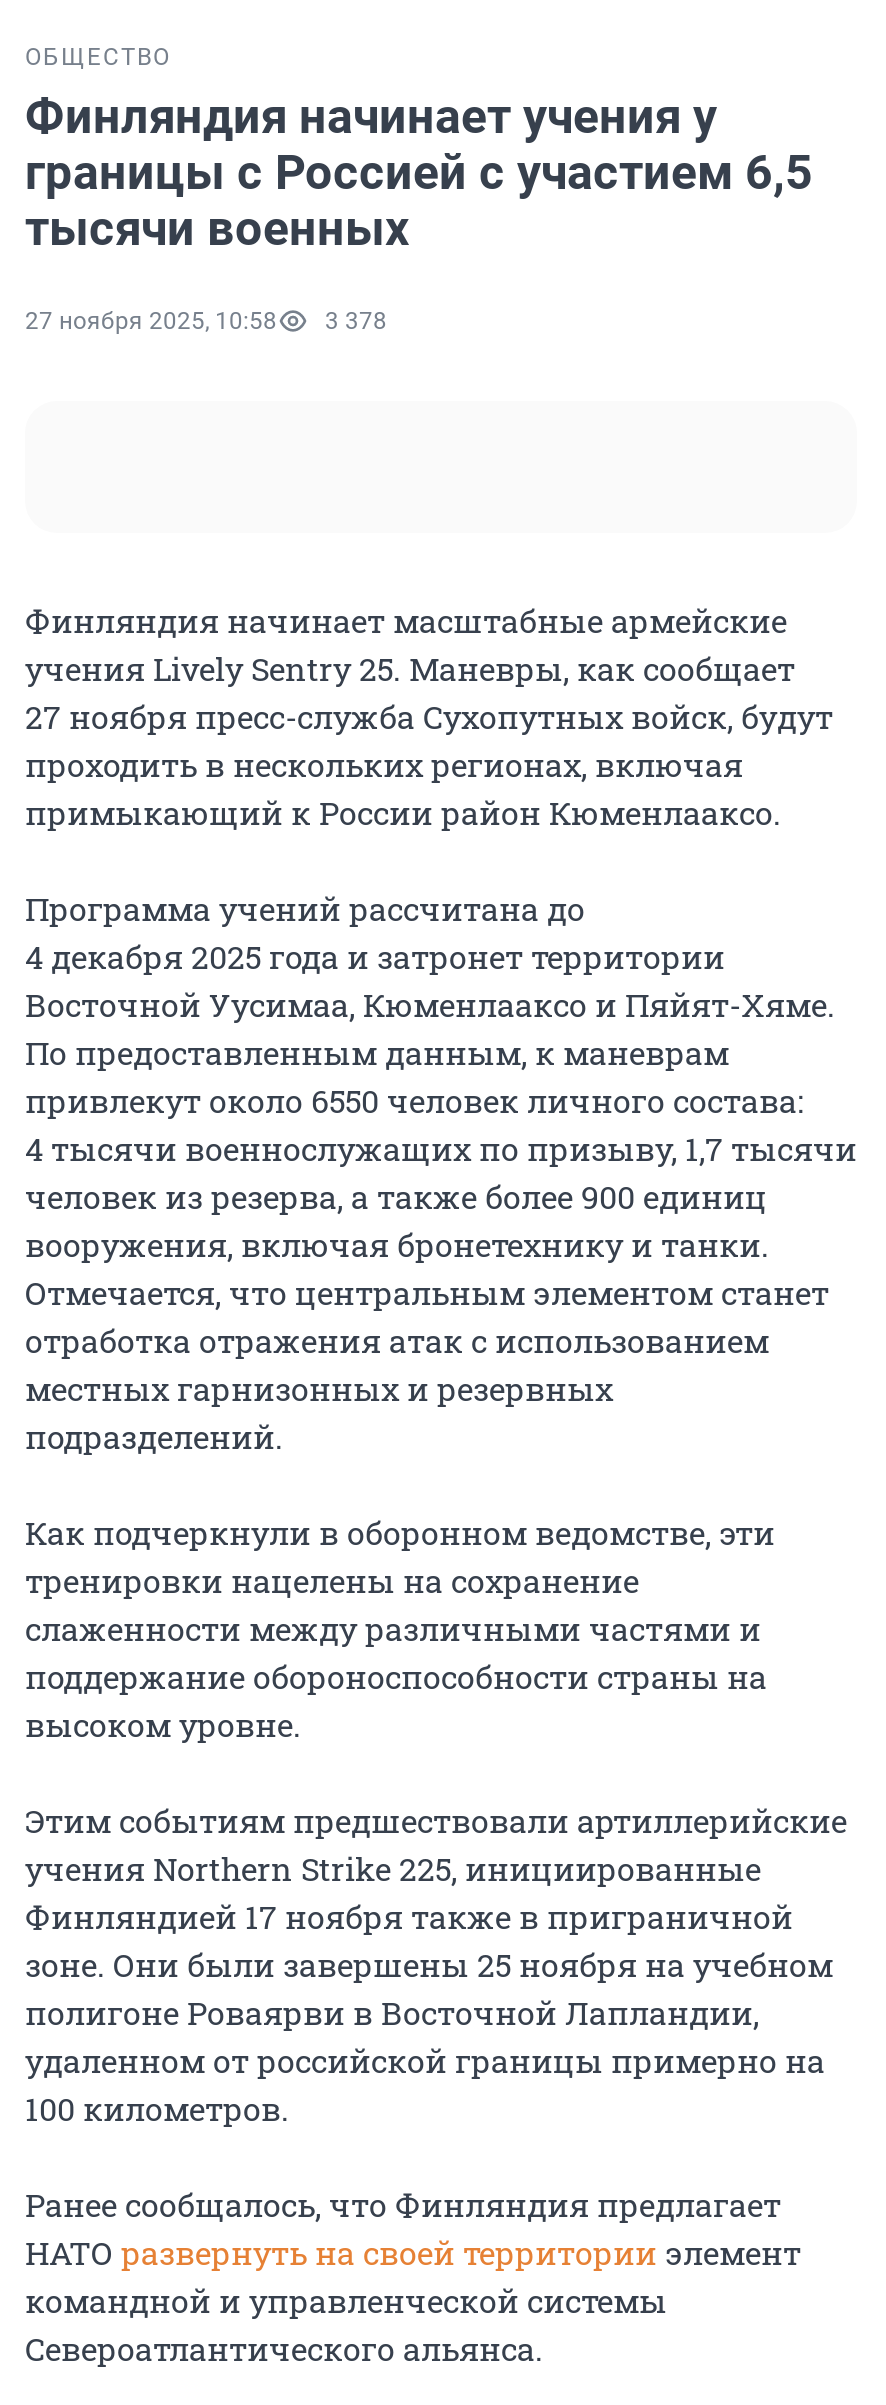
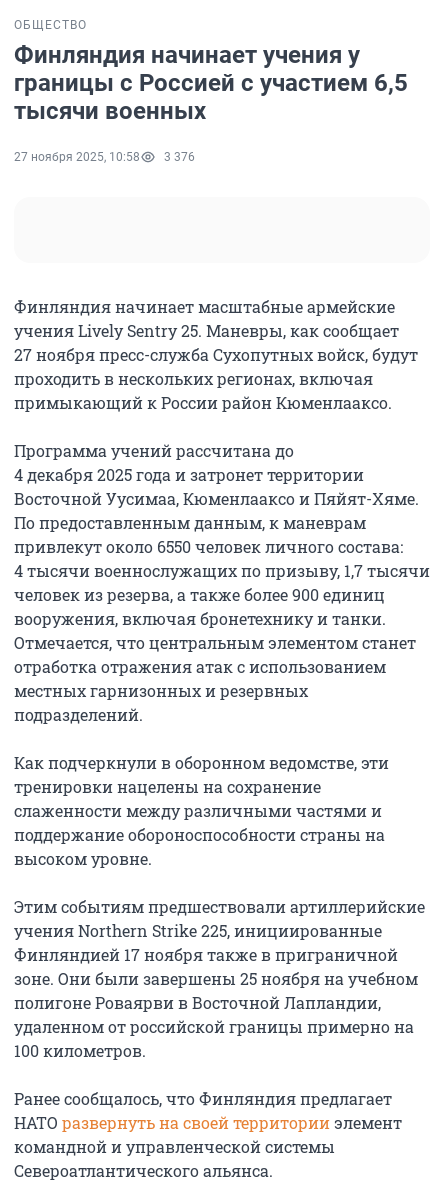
- 27 ноября 2025, 10:58 3 378
+ 27 ноября 2025, 10:58 3 376
